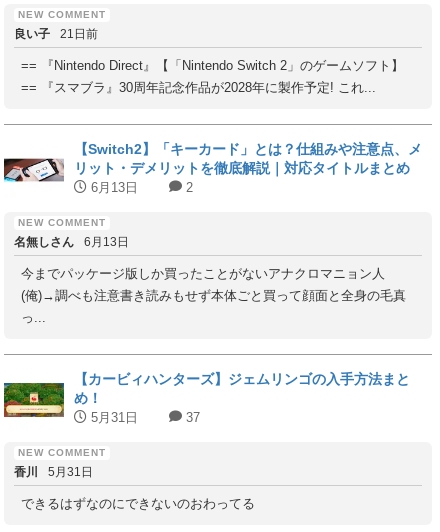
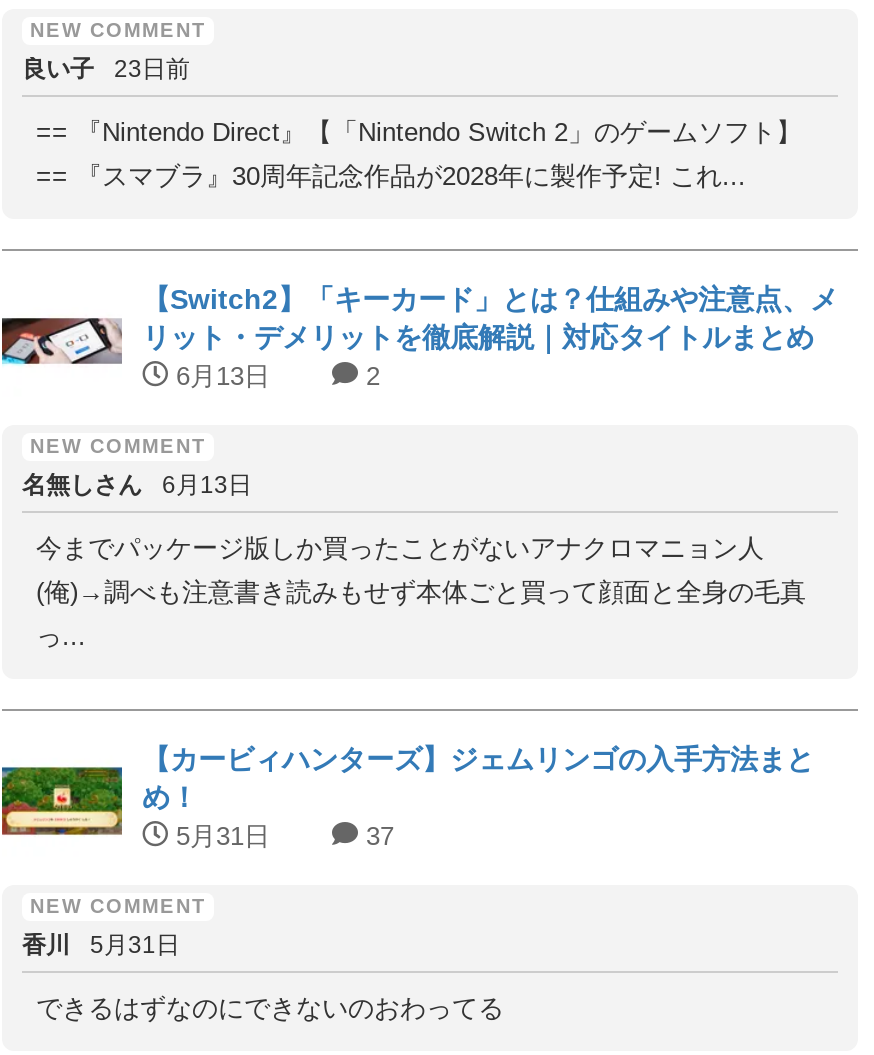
- 良い子 21日前
+ 良い子 23日前
